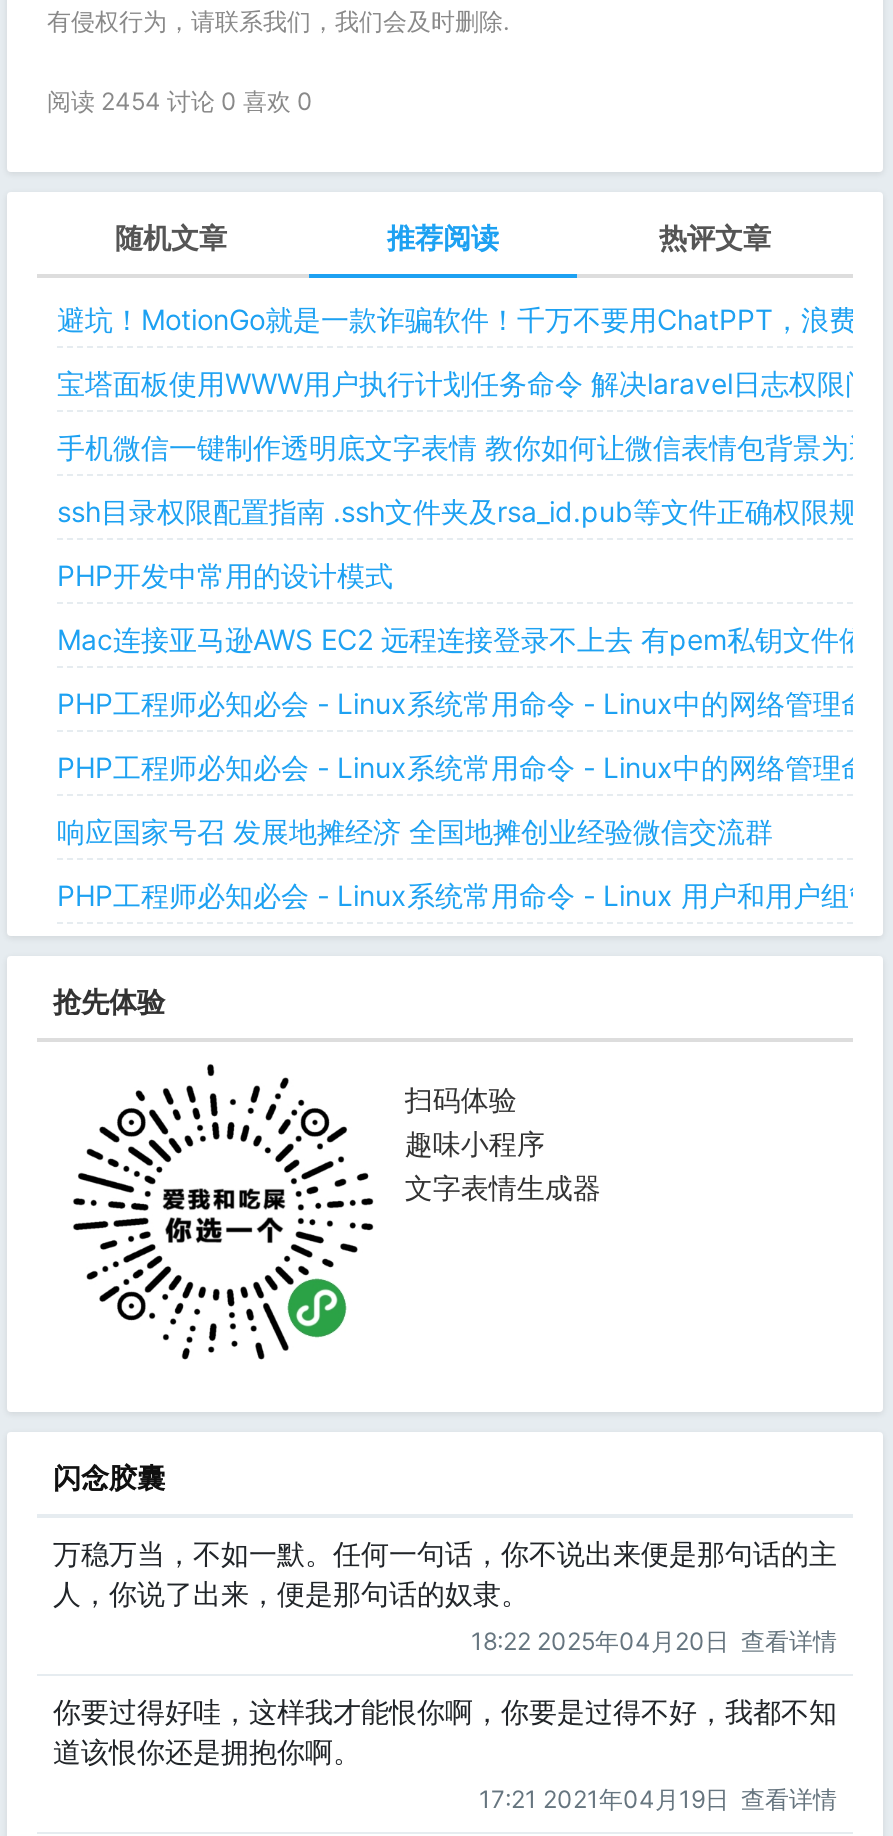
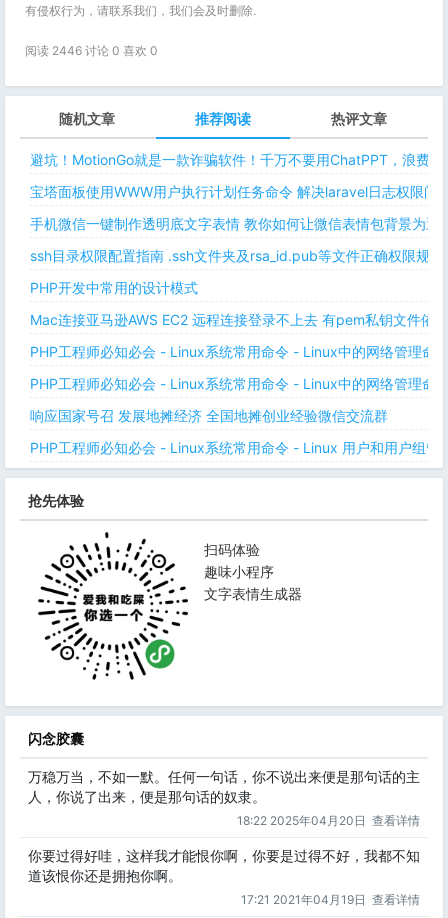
- 阅读 2454 讨论 0 喜欢0
+ 阅读 2446 讨论 0 喜欢0
